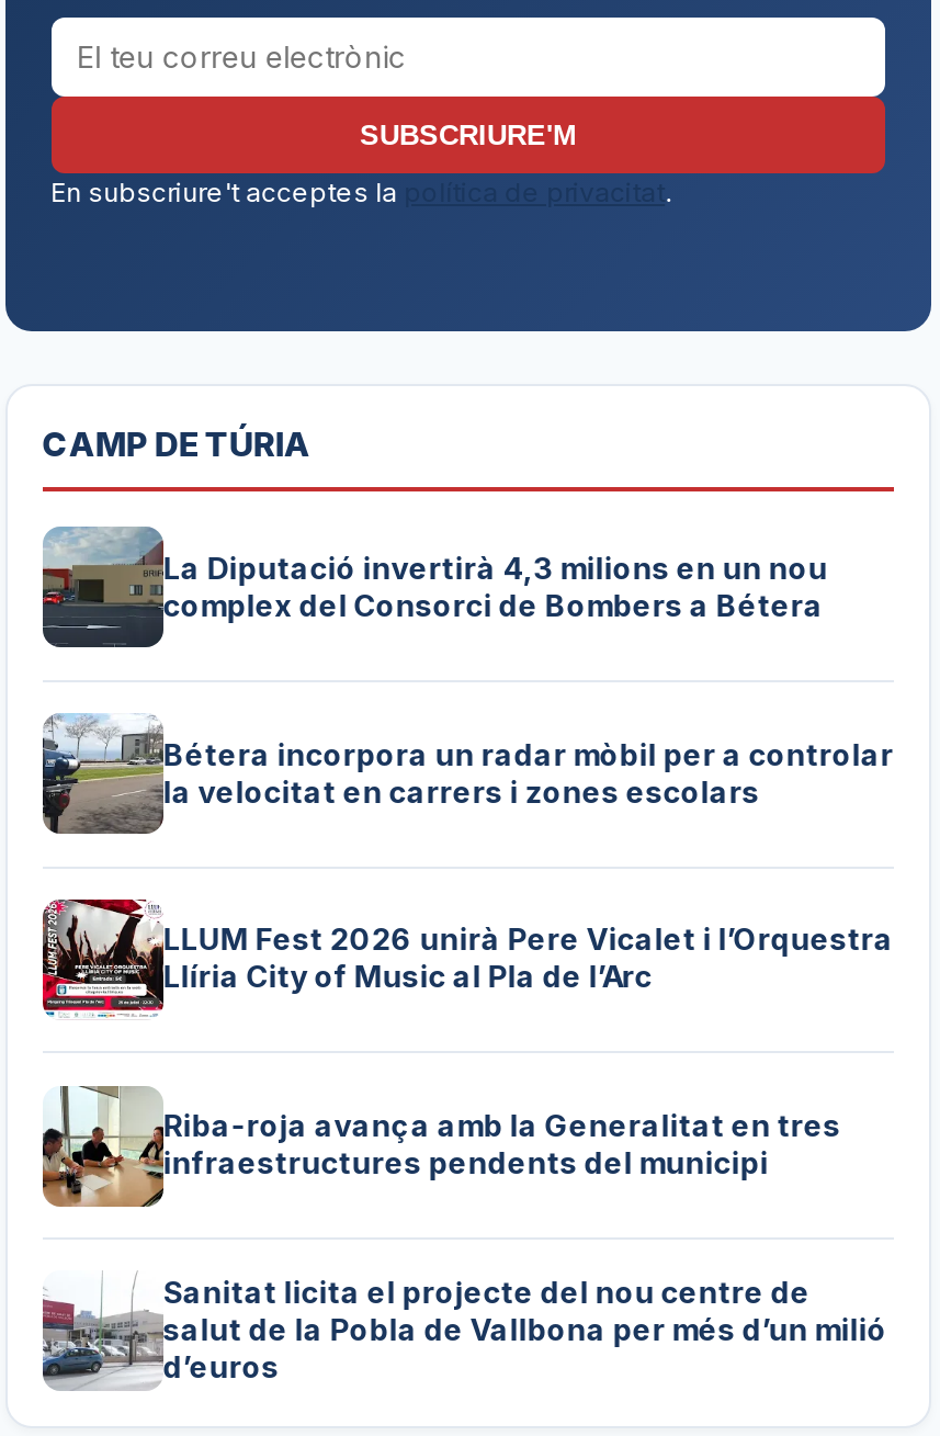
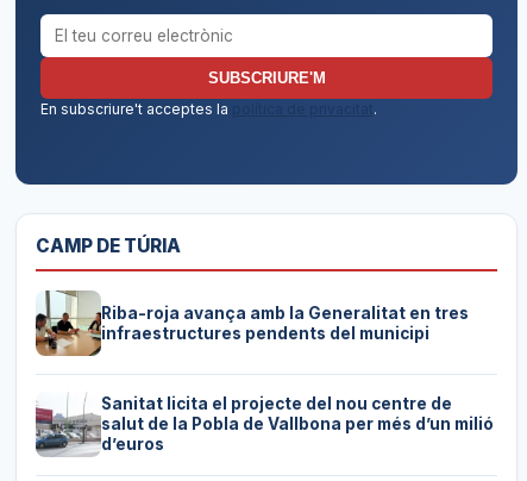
- [image]
- La Diputació invertirà 4,3 milions en un nou
- complex del Consorci de Bombers a Bétera

- [image]
- Bétera incorpora un radar mòbil per a controlar
- la velocitat en carrers i zones escolars

- [image]
- LLUM Fest 2026 unirà Pere Vicalet i l’Orquestra
- Llíria City of Music al Pla de l’Arc
